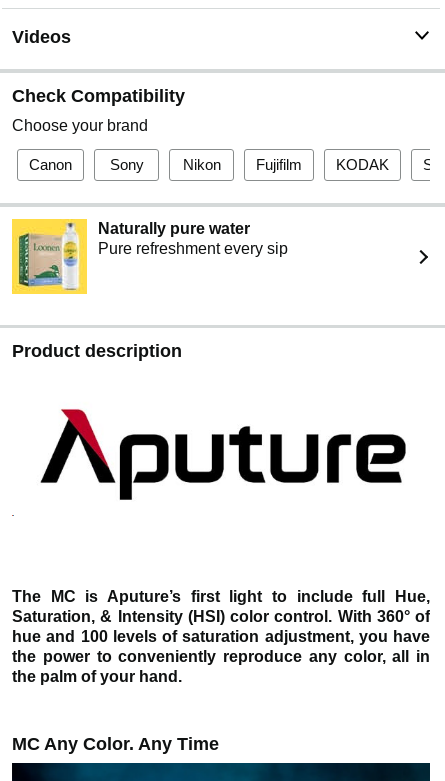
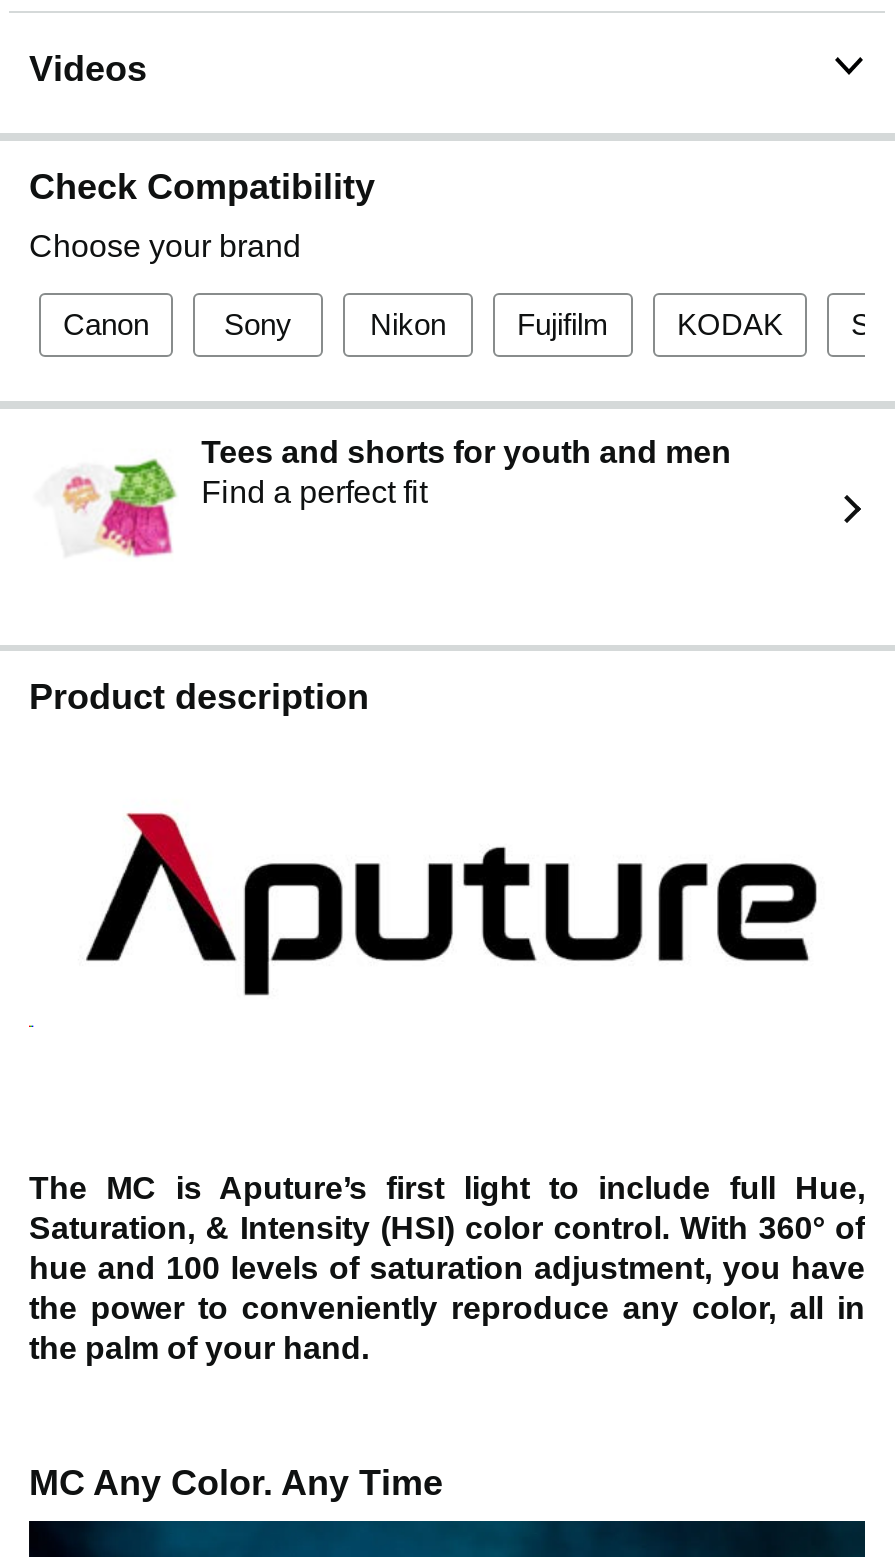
- [image]
- Naturally pure water
- Pure refreshment every sip
+ [image]
+ Tees and shorts for youth and men
+ Find a perfect fit
